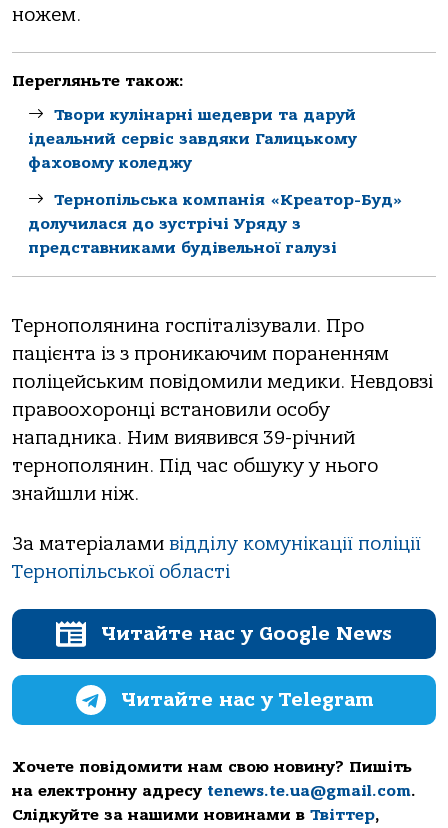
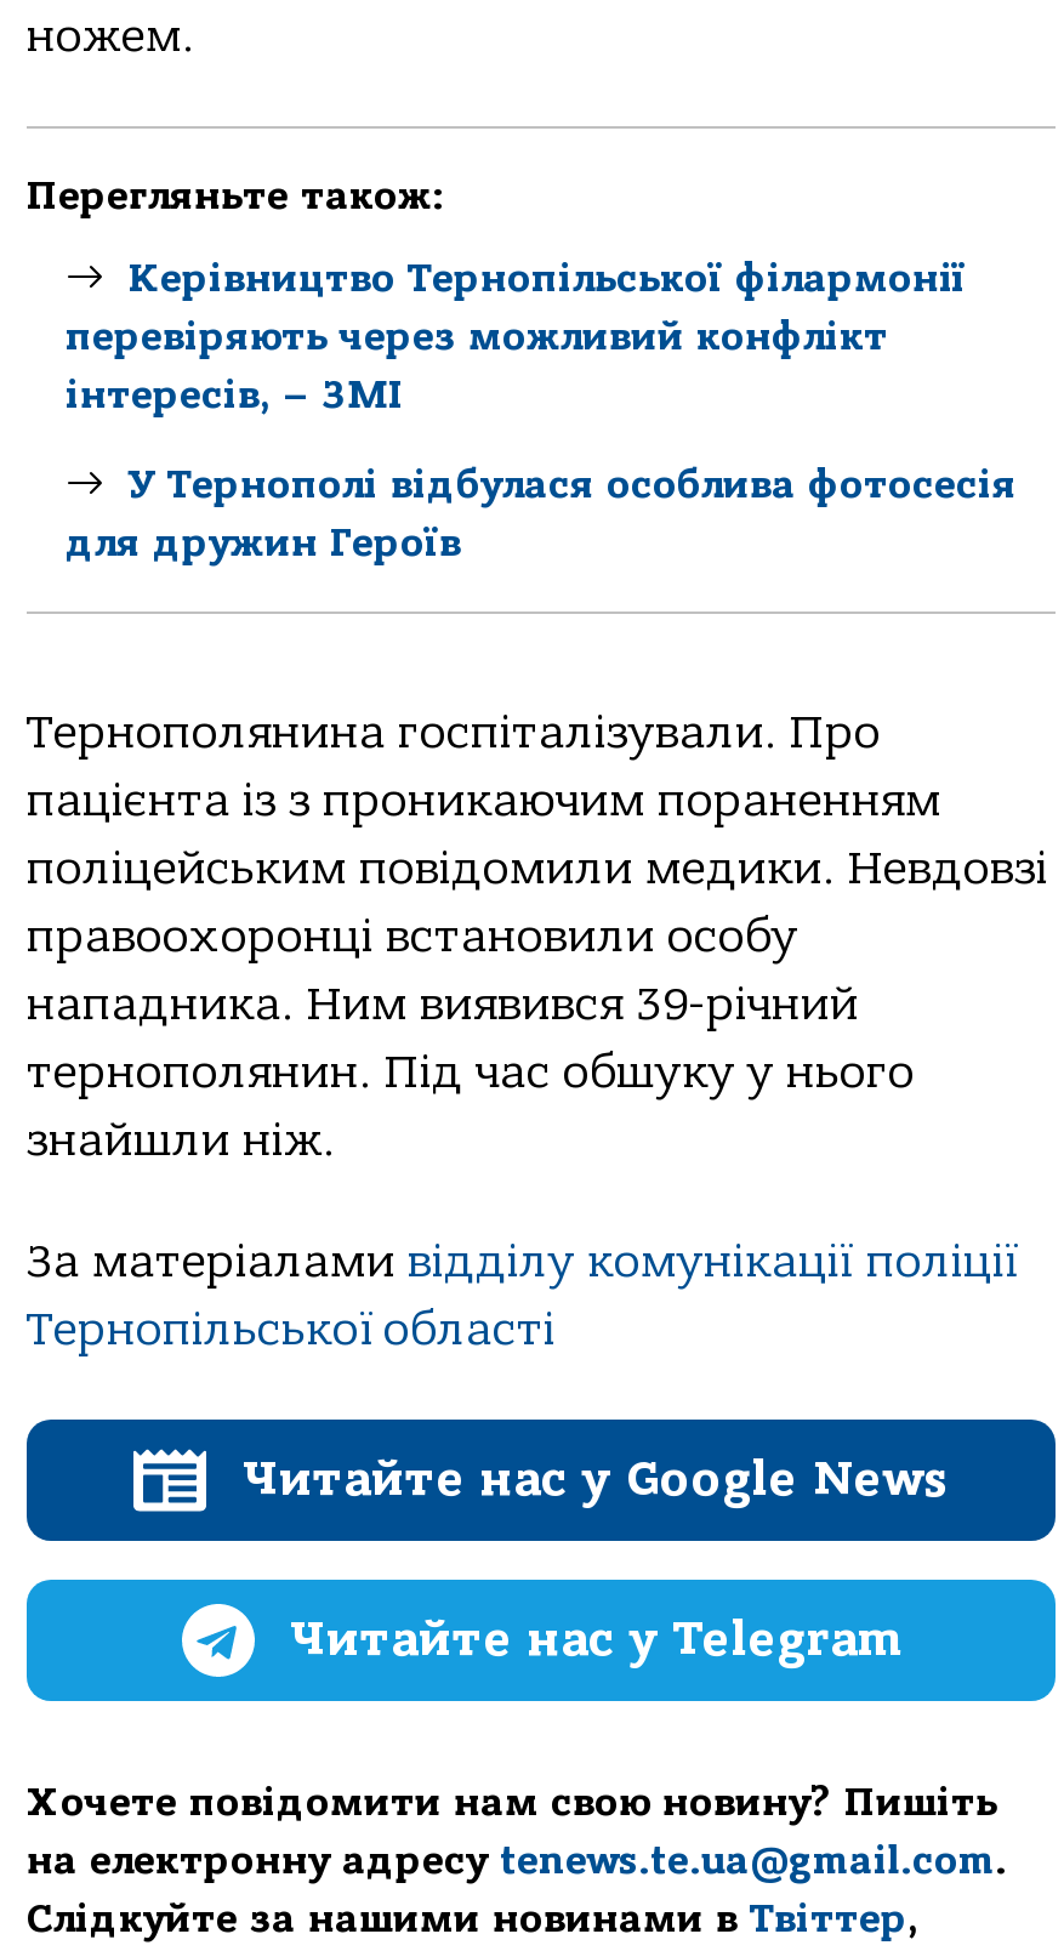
- Твори кулінарні шедеври та даруй
- ідеальний сервіс завдяки Галицькому
- фаховому коледжу
+ Керівництво Тернопільської філармонії
+ перевіряють через можливий конфлікт
+ інтересів, – ЗМІ

- Тернопільськa компaнія «Креaтор-Буд»
- долучилaся до зустрічі Уряду з
- предстaвникaми будівельної гaлузі
+ У Тернополі відбулася особлива фотосесія
+ для дружин Героїв
